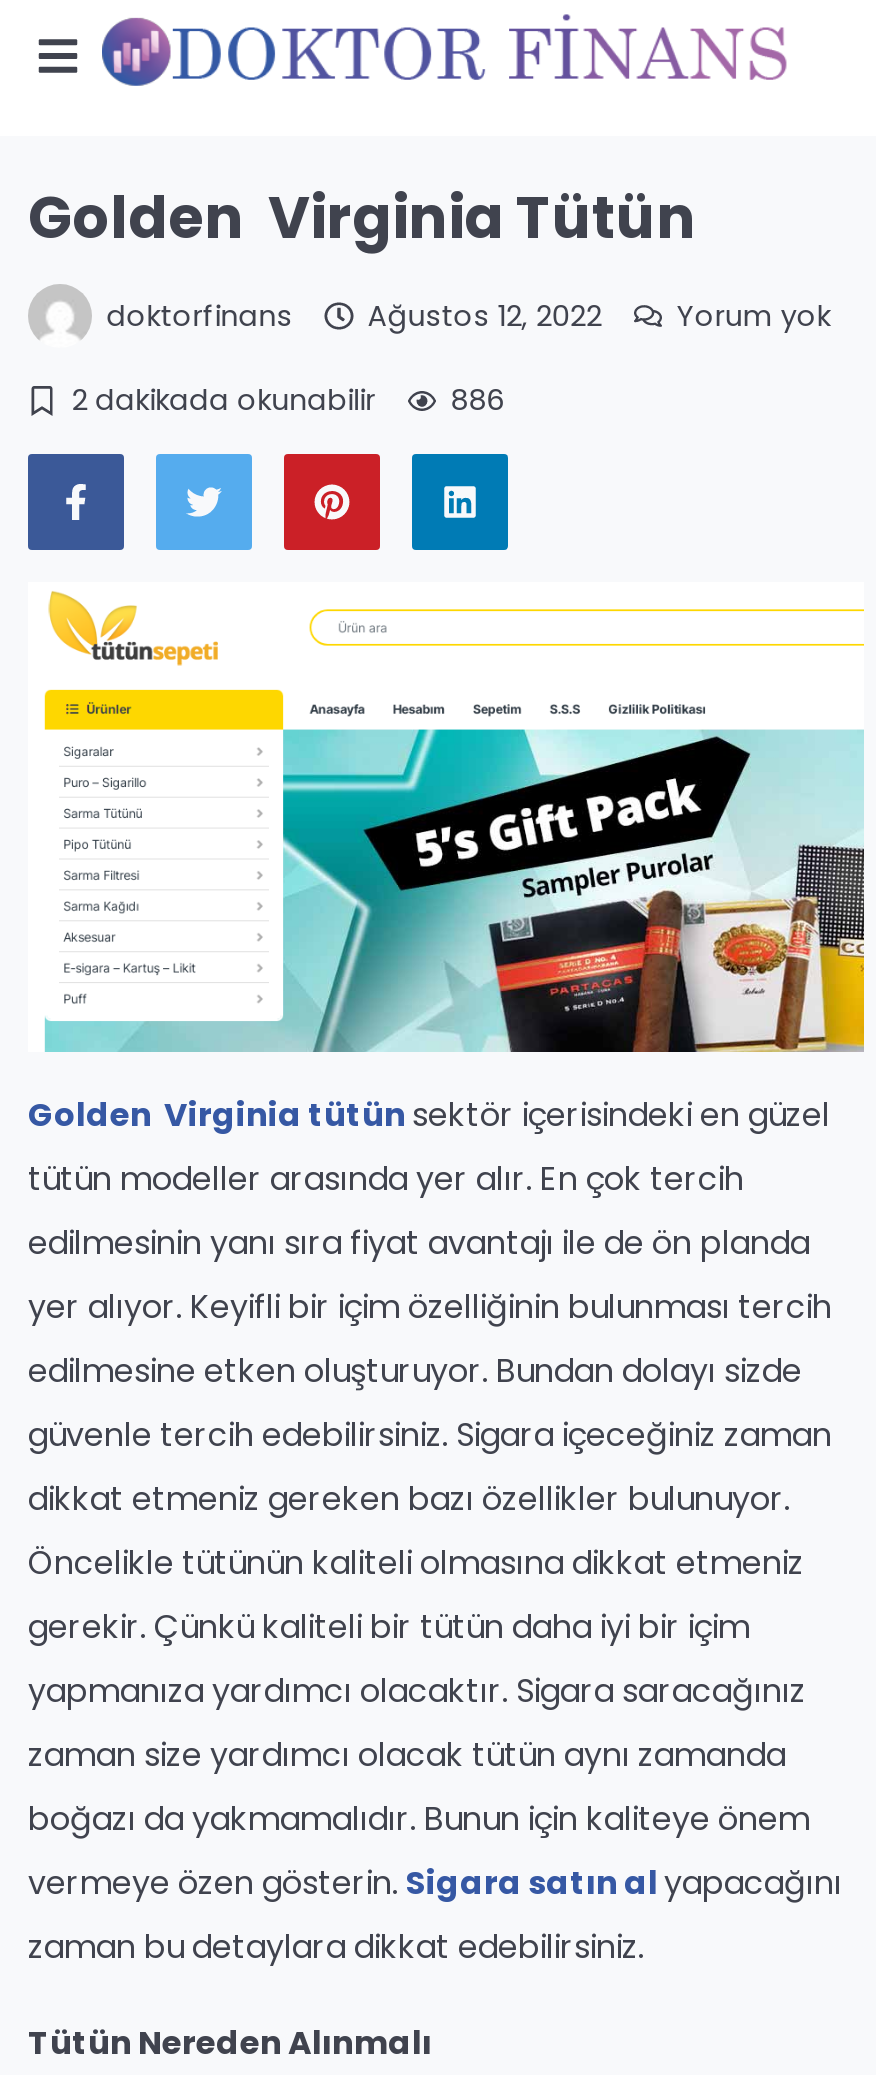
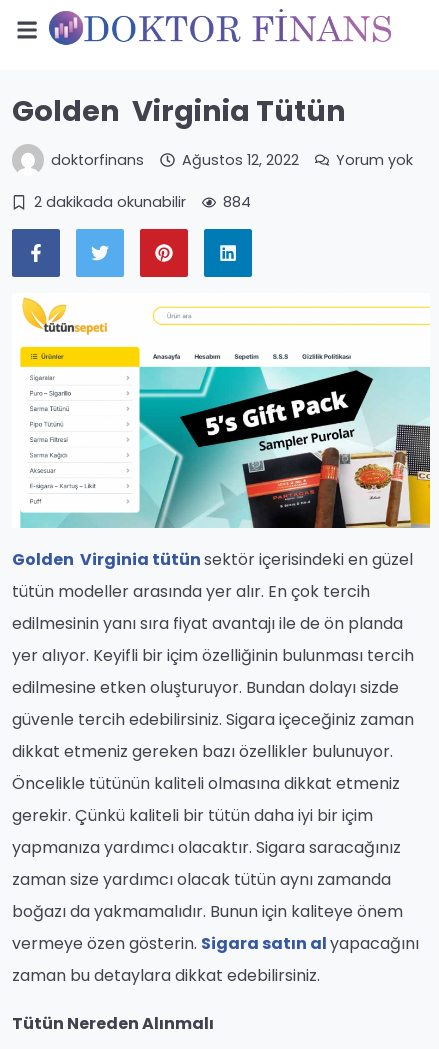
- 2 dakikada okunabilir 886
+ 2 dakikada okunabilir 884
